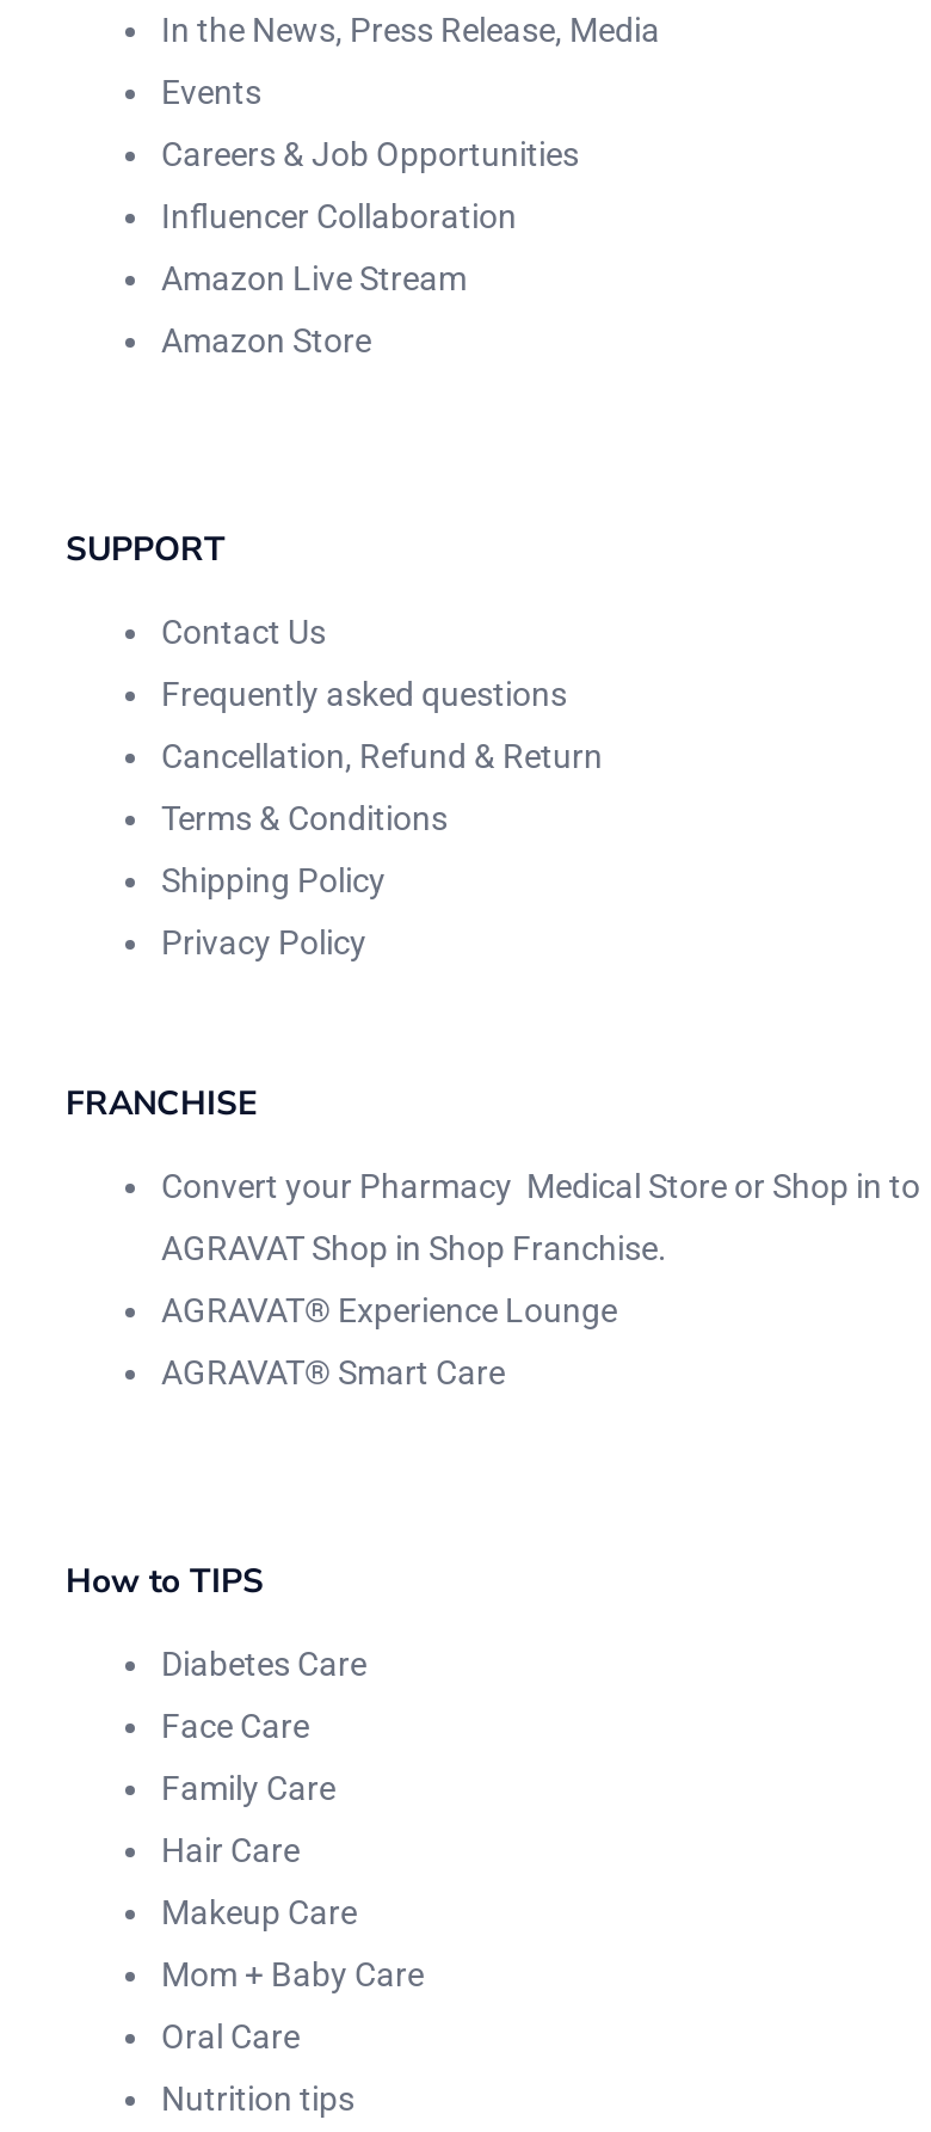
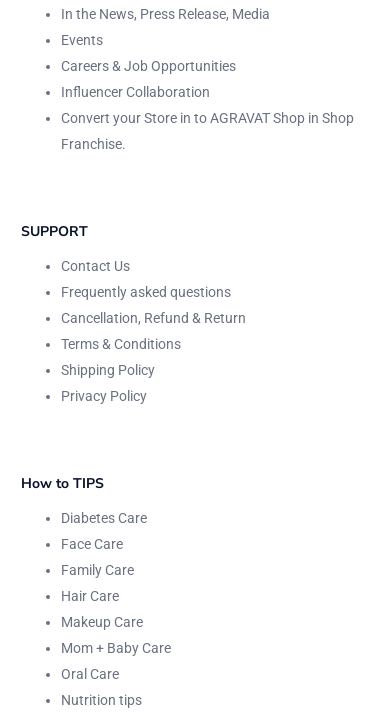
- Amazon Live Stream
+ Convert your Store in to AGRAVAT Shop in Shop

- Amazon Store
+ Franchise.

- FRANCHISE
- Convert your Pharmacy Medical Store or Shop in to
- AGRAVAT Shop in Shop Franchise.
- AGRAVAT® Experience Lounge
- AGRAVAT® Smart Care
